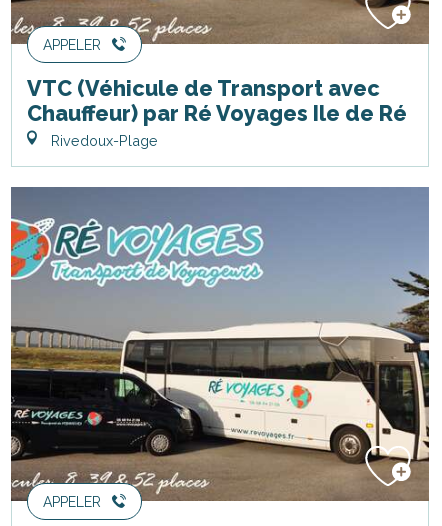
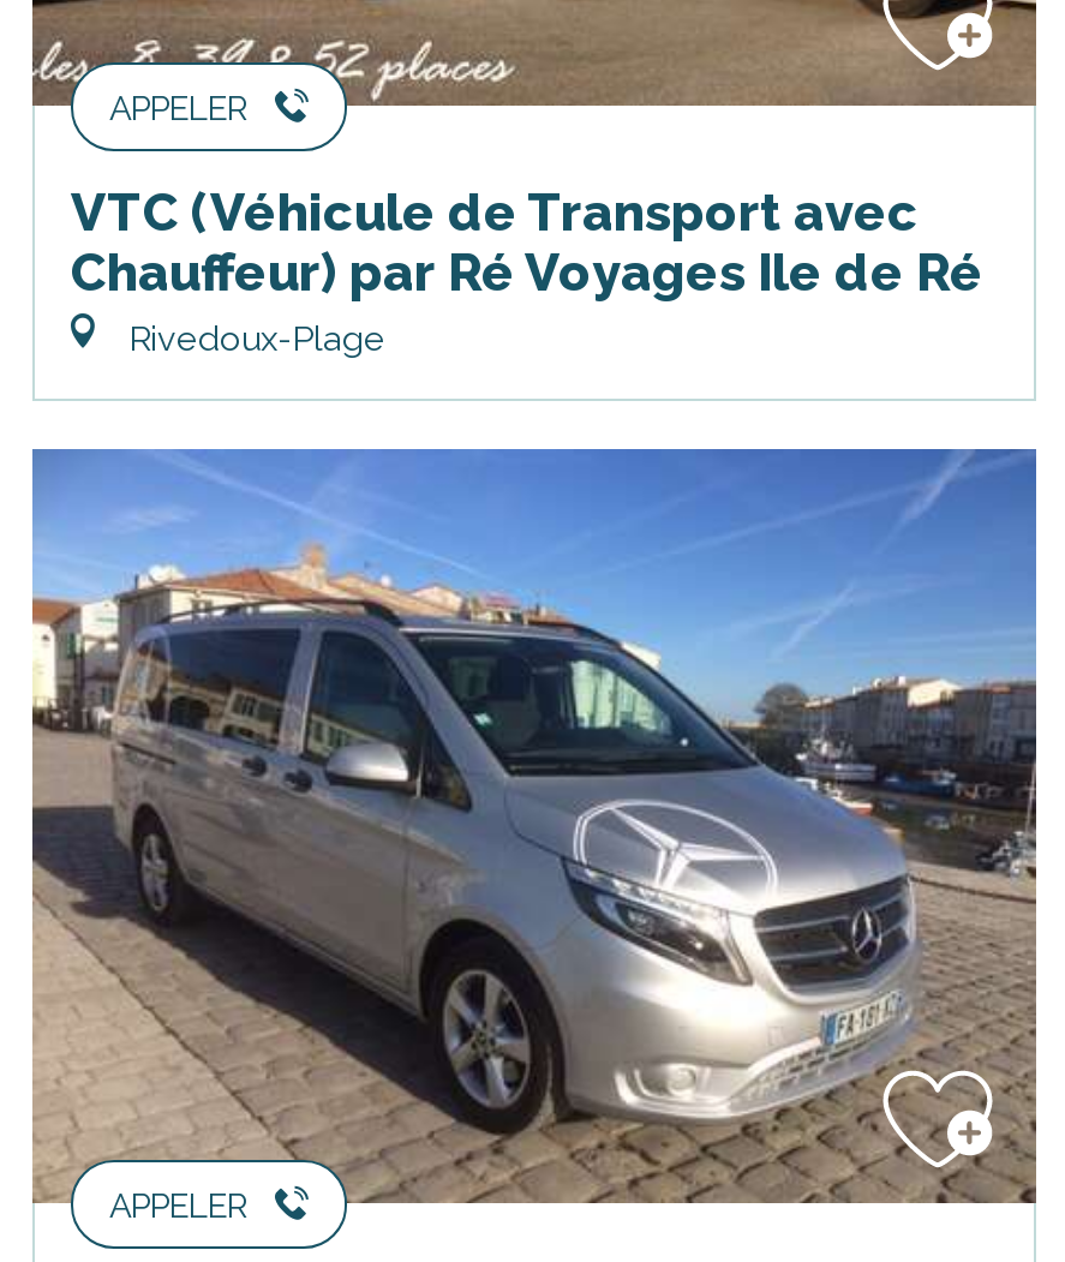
- [image]
+ [image]
